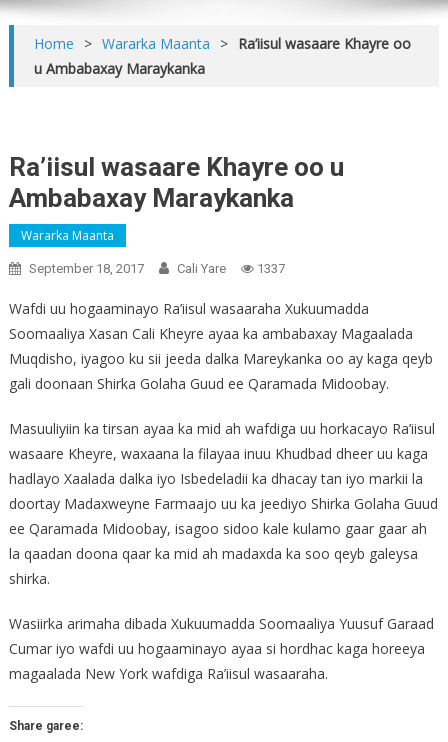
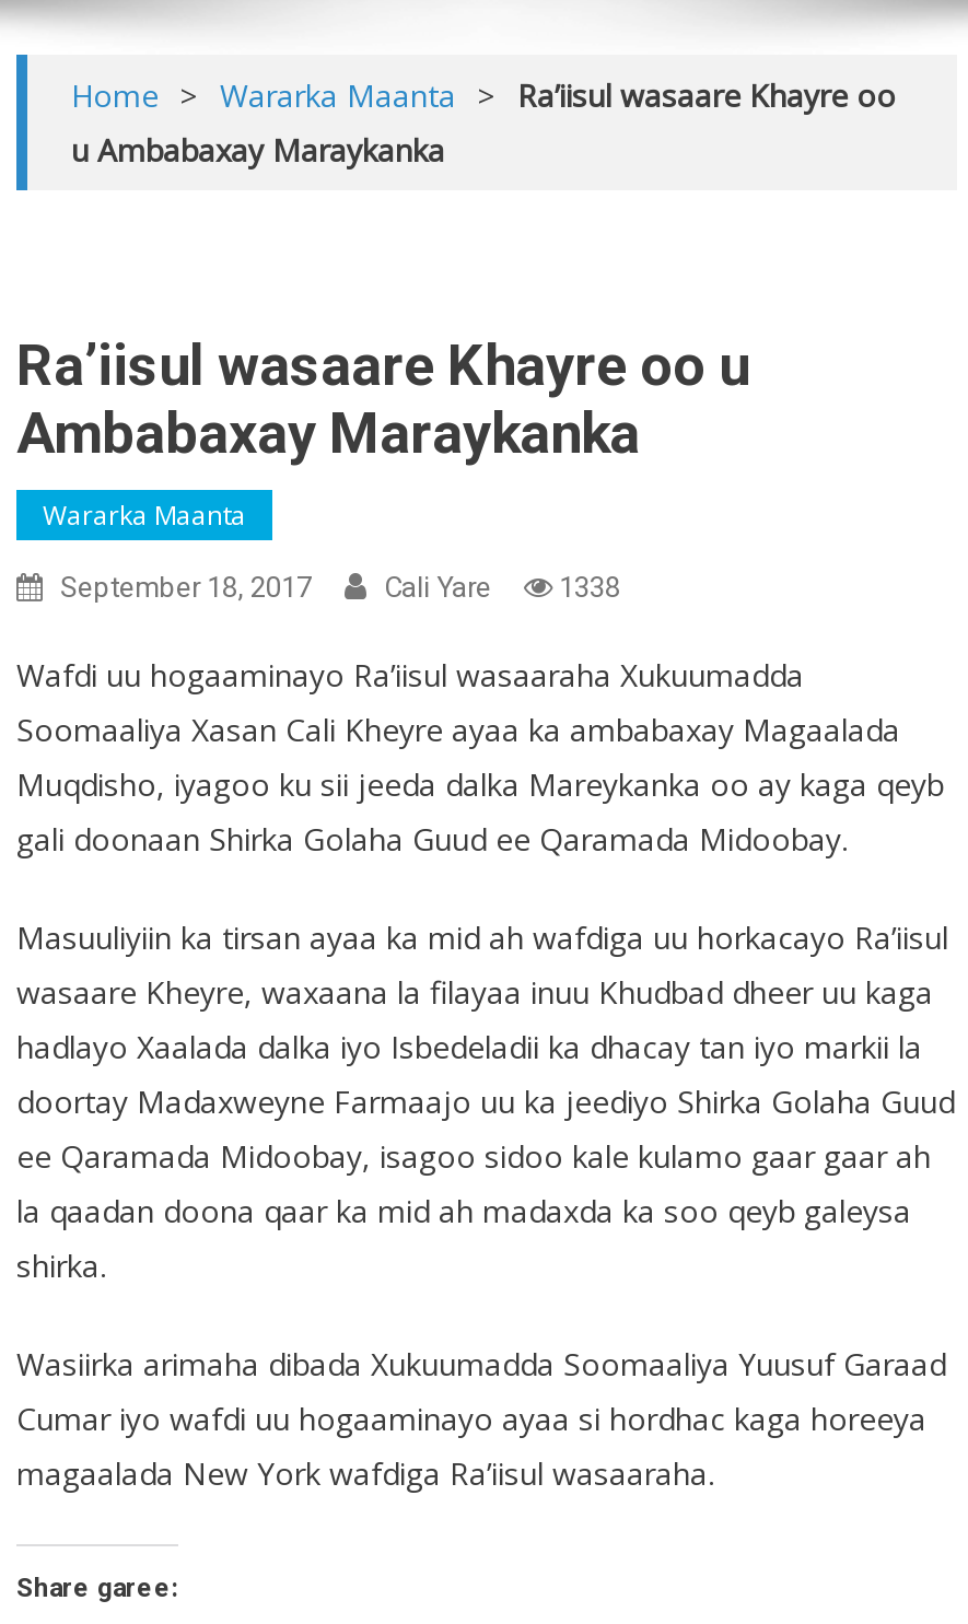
- 1337
+ 1338
